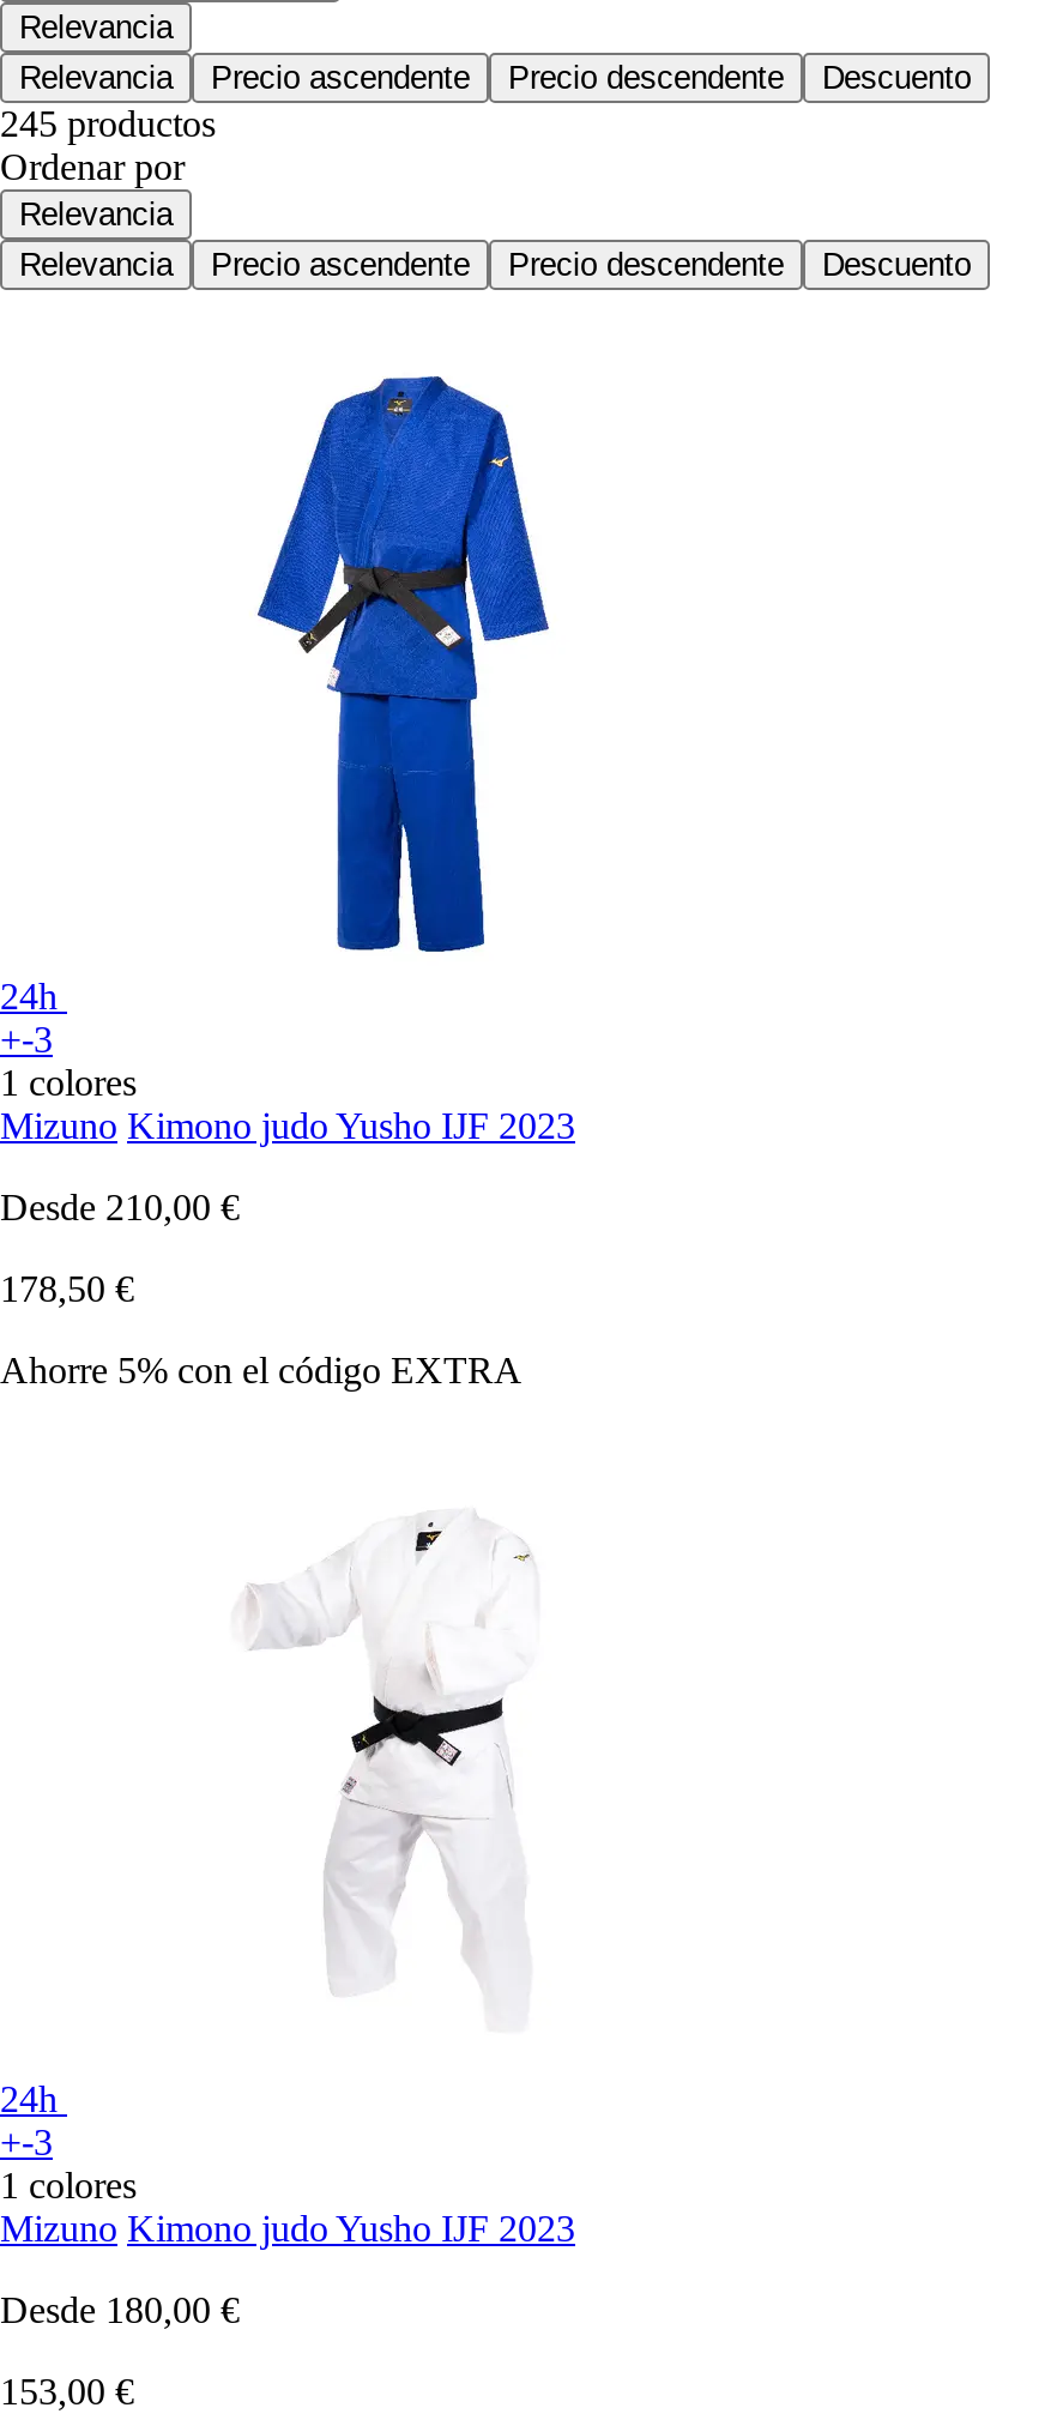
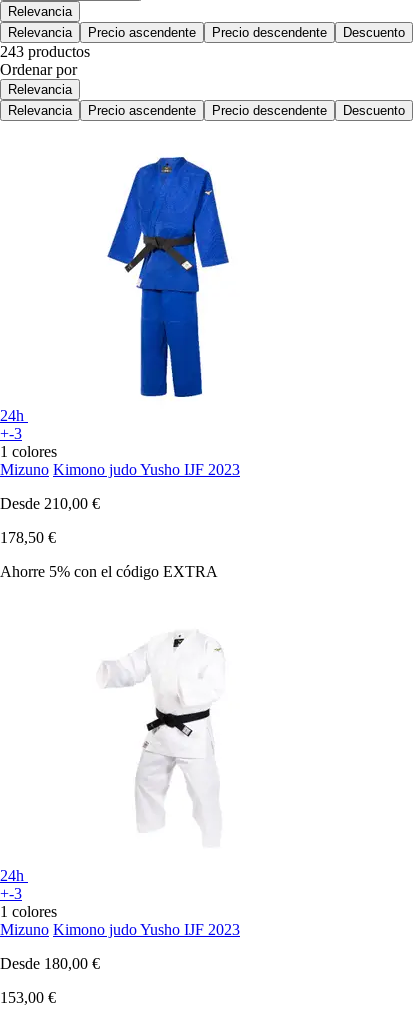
- 245 productos
+ 243 productos
